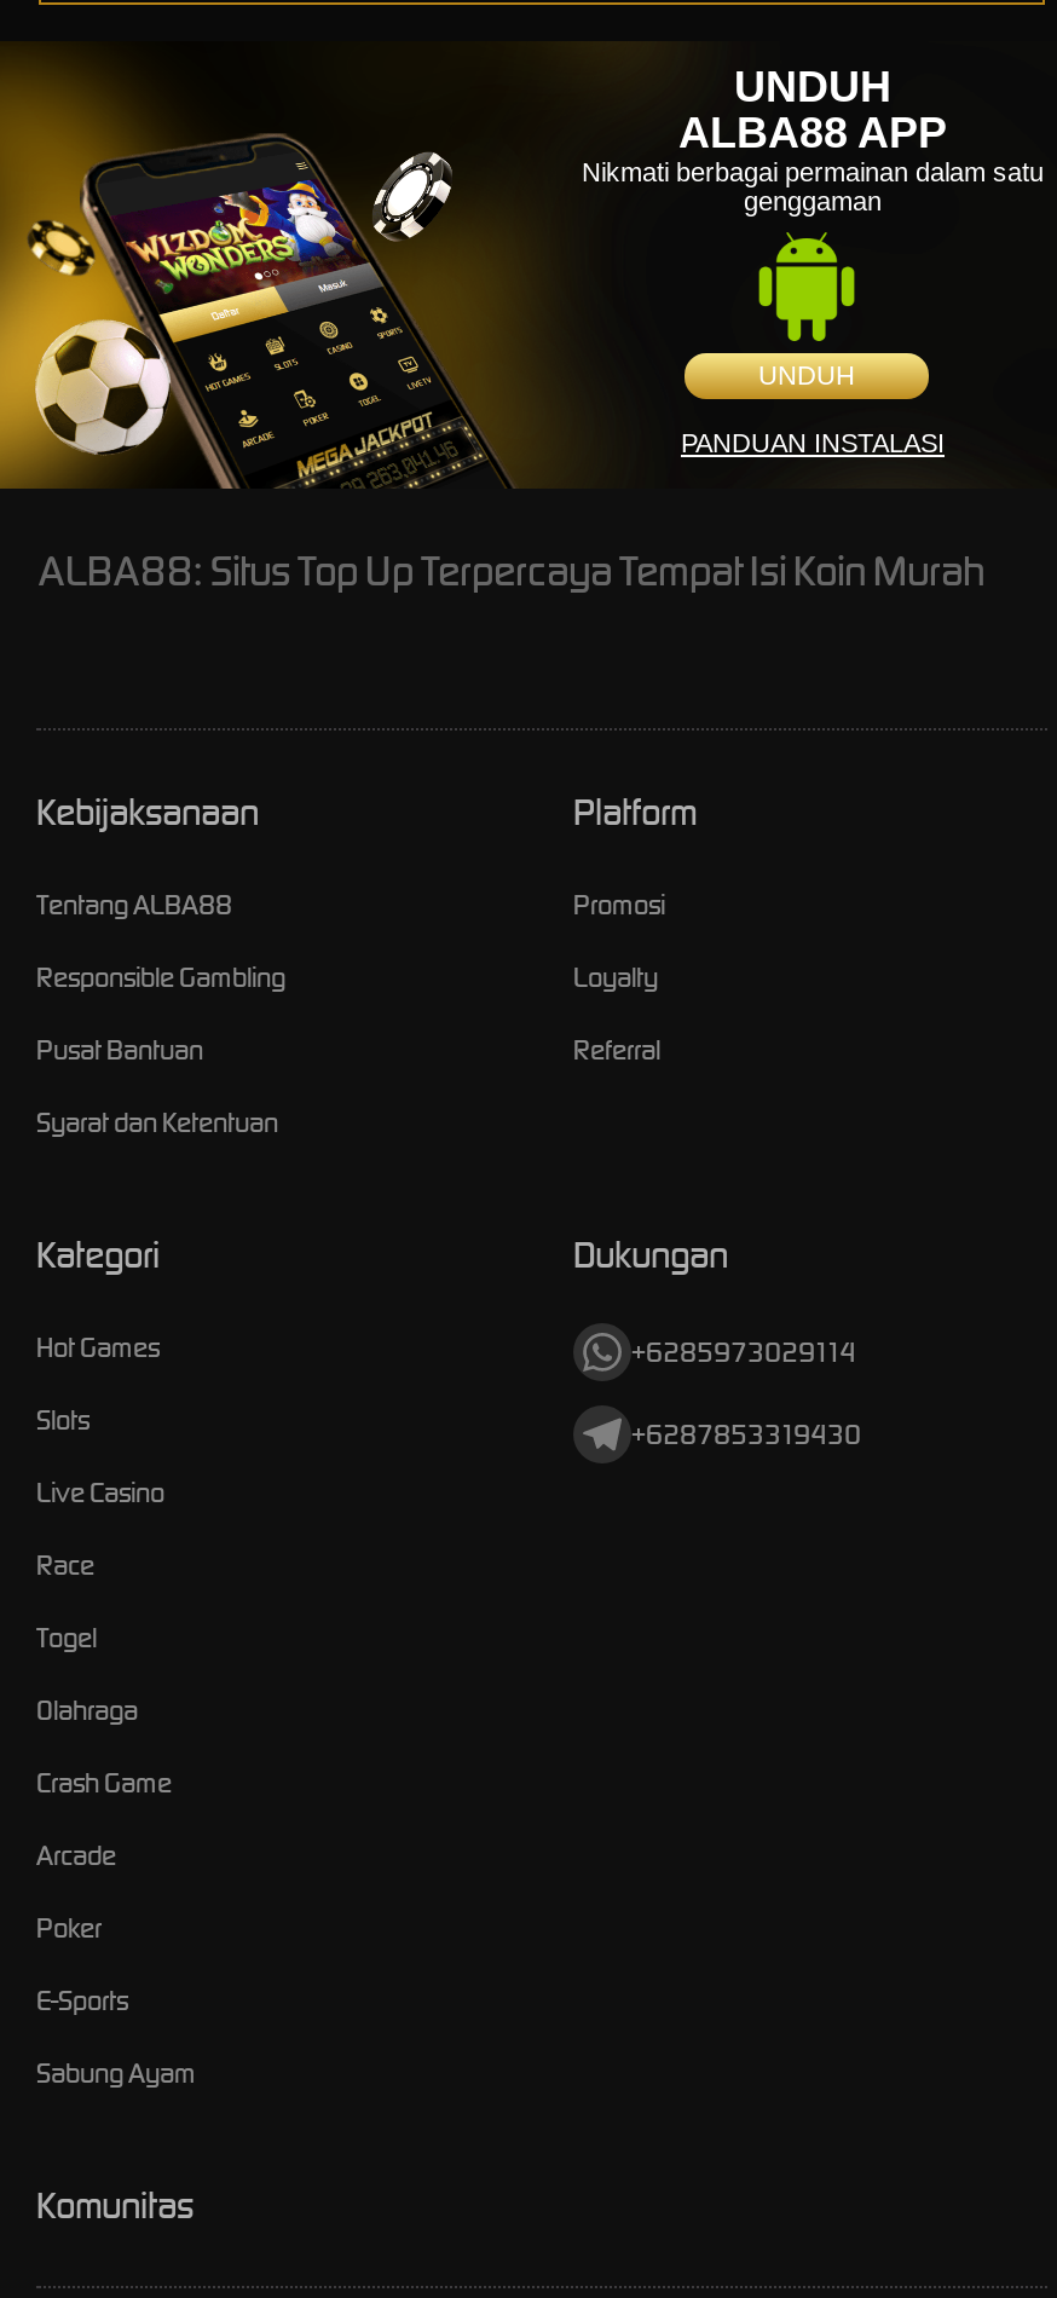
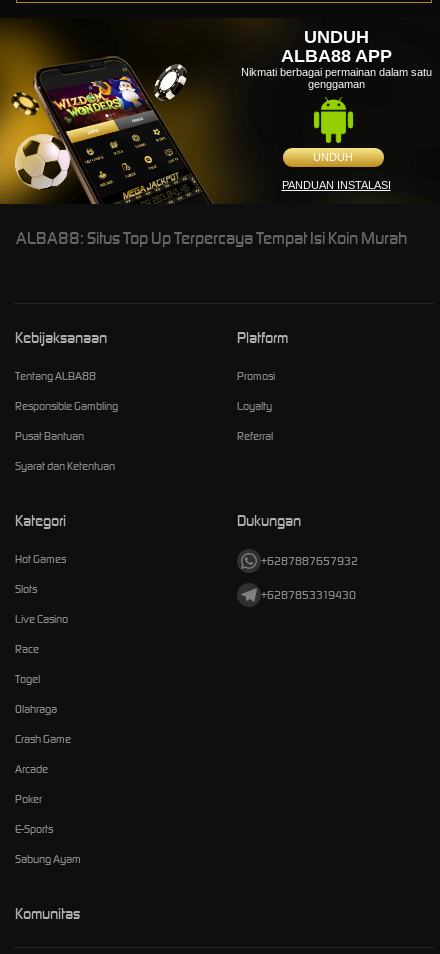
- +6285973029114
+ +6287887657932
